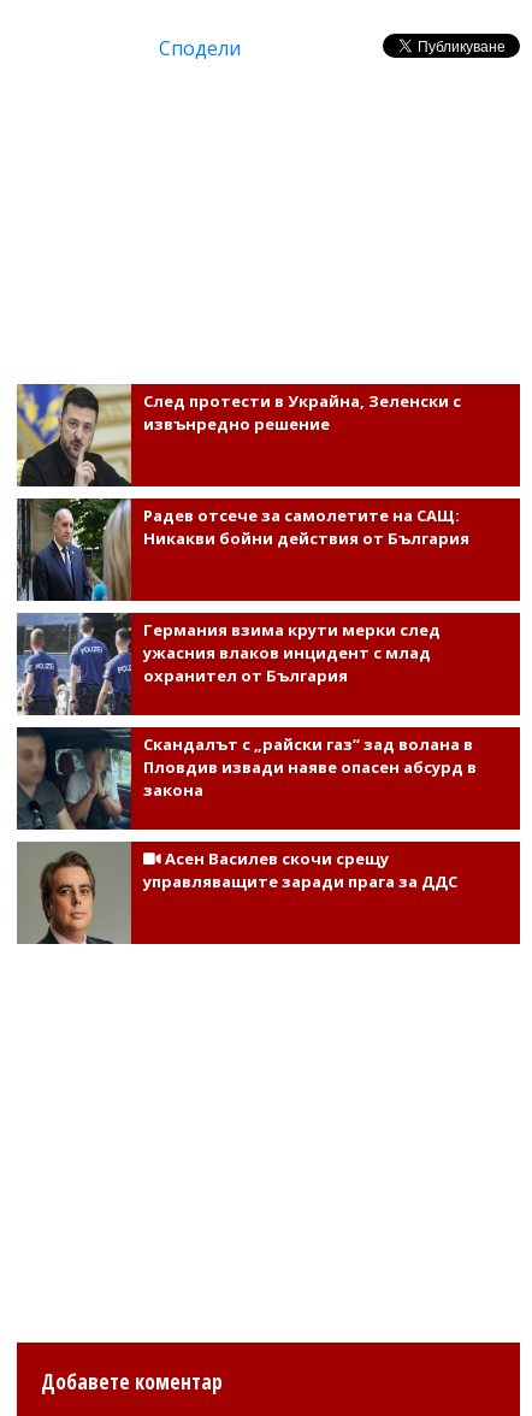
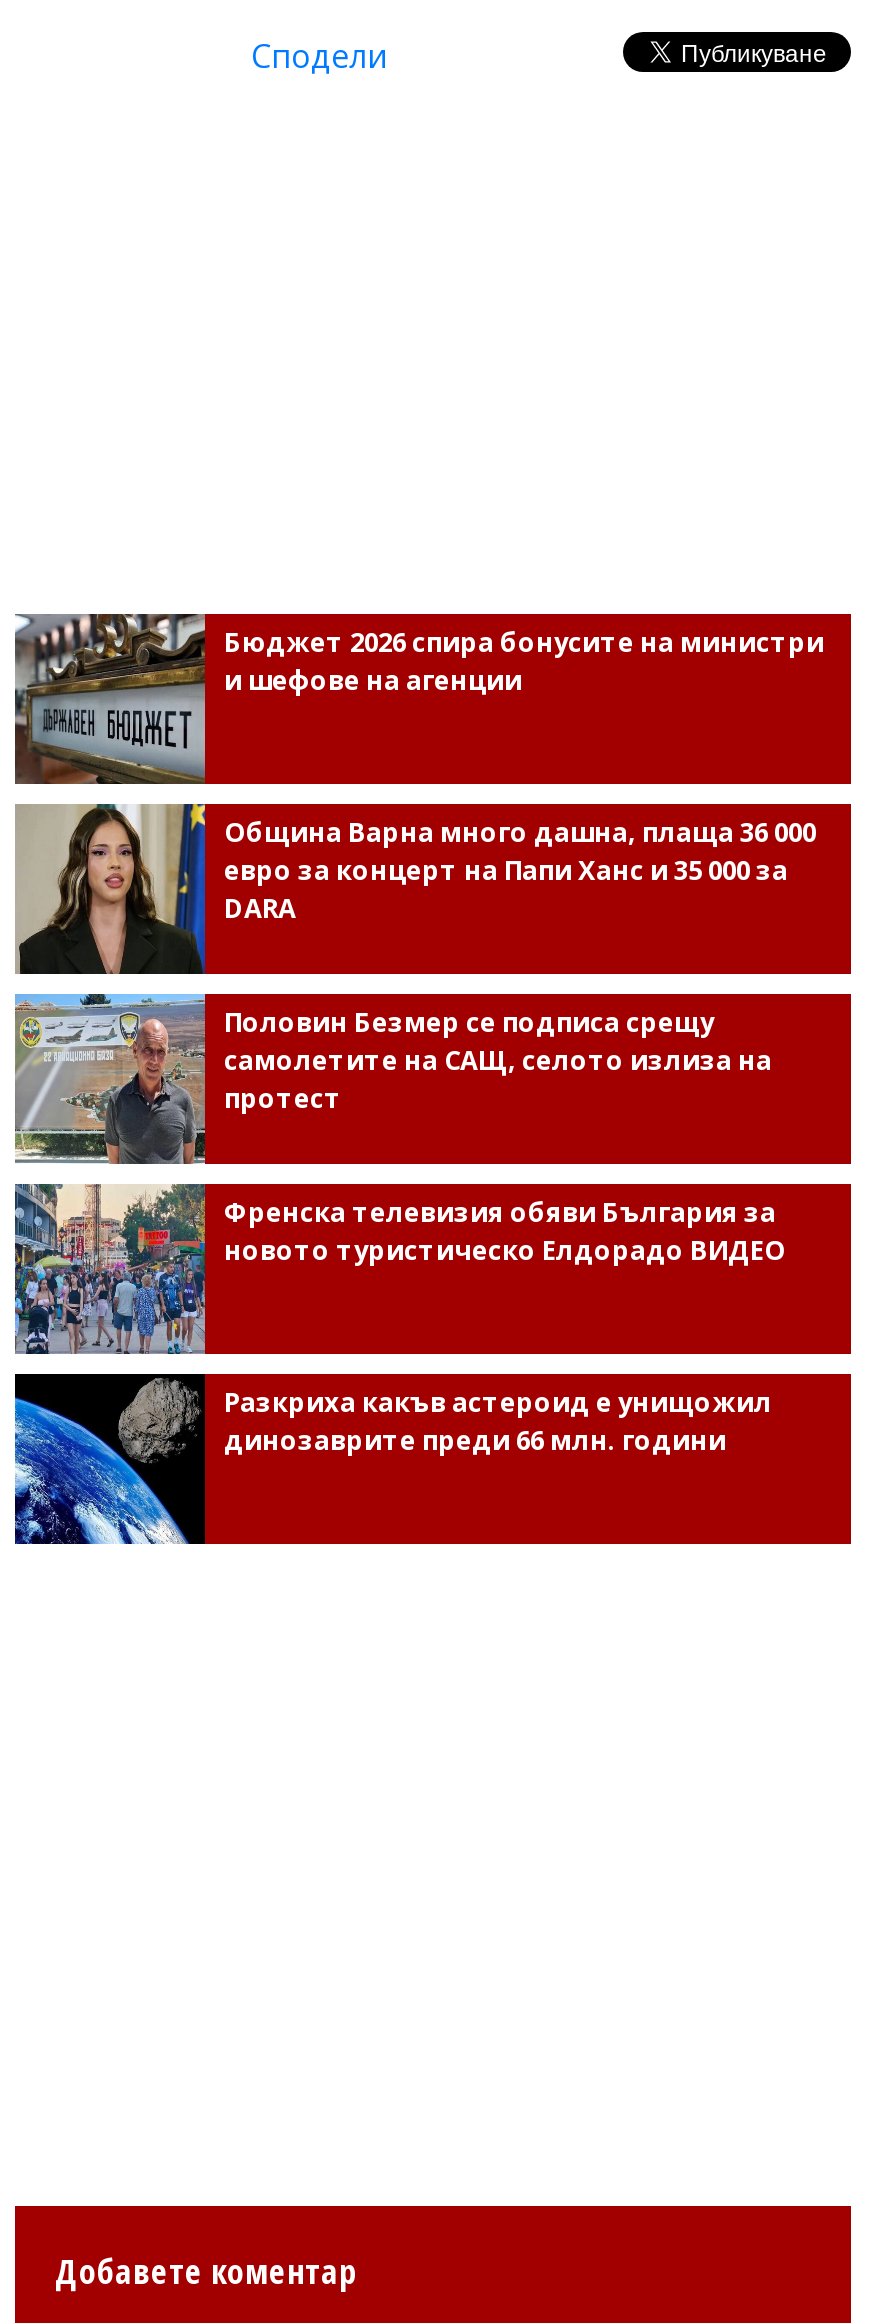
- [image]
- След протести в Украйна, Зеленски с
- извънредно решение
+ [image]
+ Бюджет 2026 спира бонусите на министри
+ и шефове на агенции

- [image]
- Радев отсече за самолетите на САЩ:
- Никакви бойни действия от България
+ [image]
+ Община Варна много дашна, плаща 36 000
+ евро за концерт на Папи Ханс и 35 000 за
+ DARA

- [image]
- Германия взима крути мерки след
- ужасния влаков инцидент с млад
- охранител от България
+ [image]
+ Половин Безмер се подписа срещу
+ самолетите на САЩ, селото излиза на
+ протест

- [image]
- Скандалът с „райски газ“ зад волана в
- Пловдив извади наяве опасен абсурд в
- закона
+ [image]
+ Френска телевизия обяви България за
+ новото туристическо Елдорадо ВИДЕО

- [image]
- Асен Василев скочи срещу
- управляващите заради прага за ДДС
+ [image]
+ Разкриха какъв астероид е унищожил
+ динозаврите преди 66 млн. години
